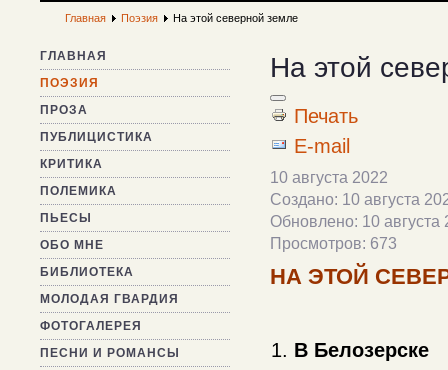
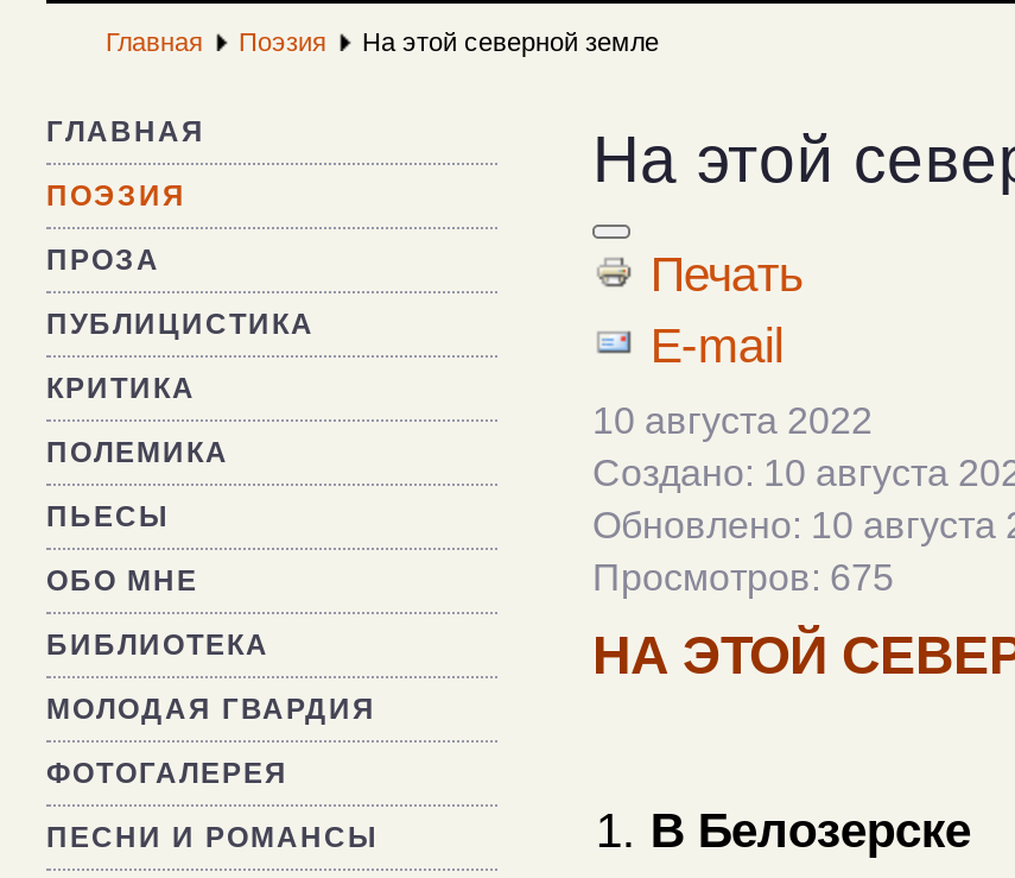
- Просмотров: 673
+ Просмотров: 675
